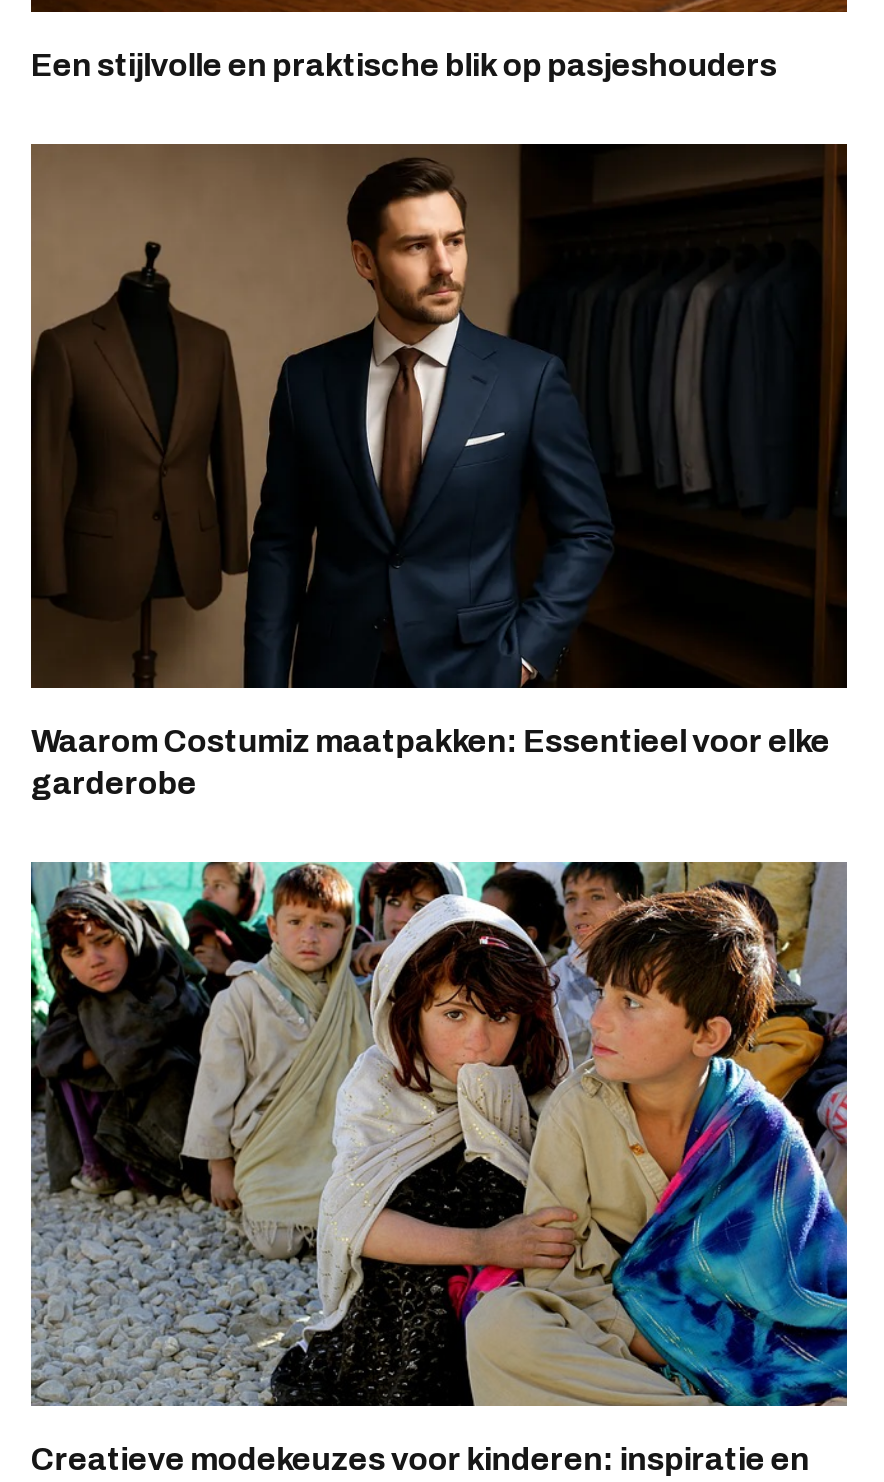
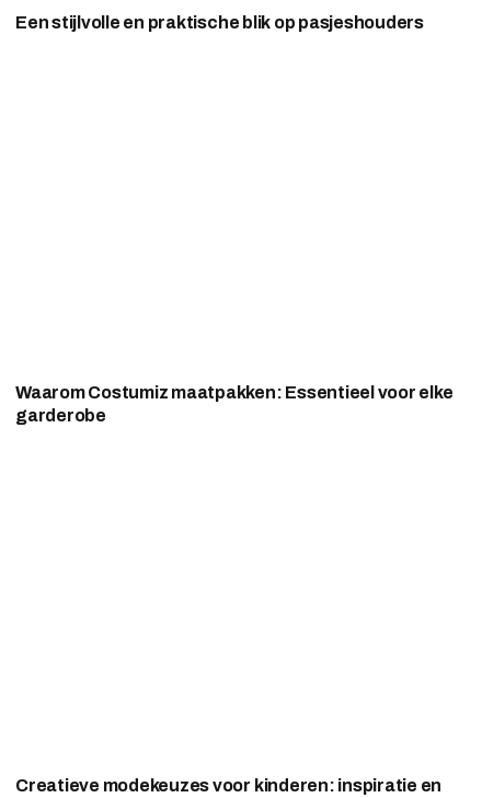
- [image]

- [image]
